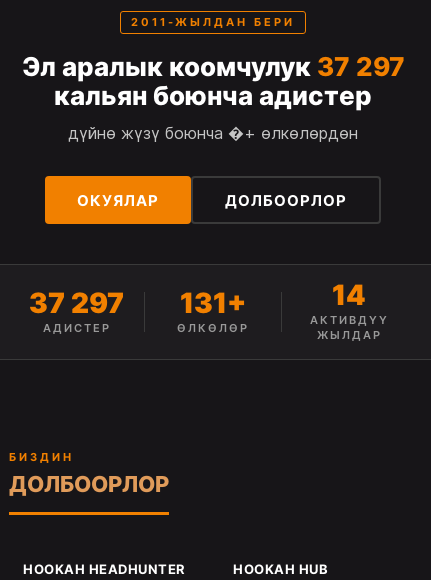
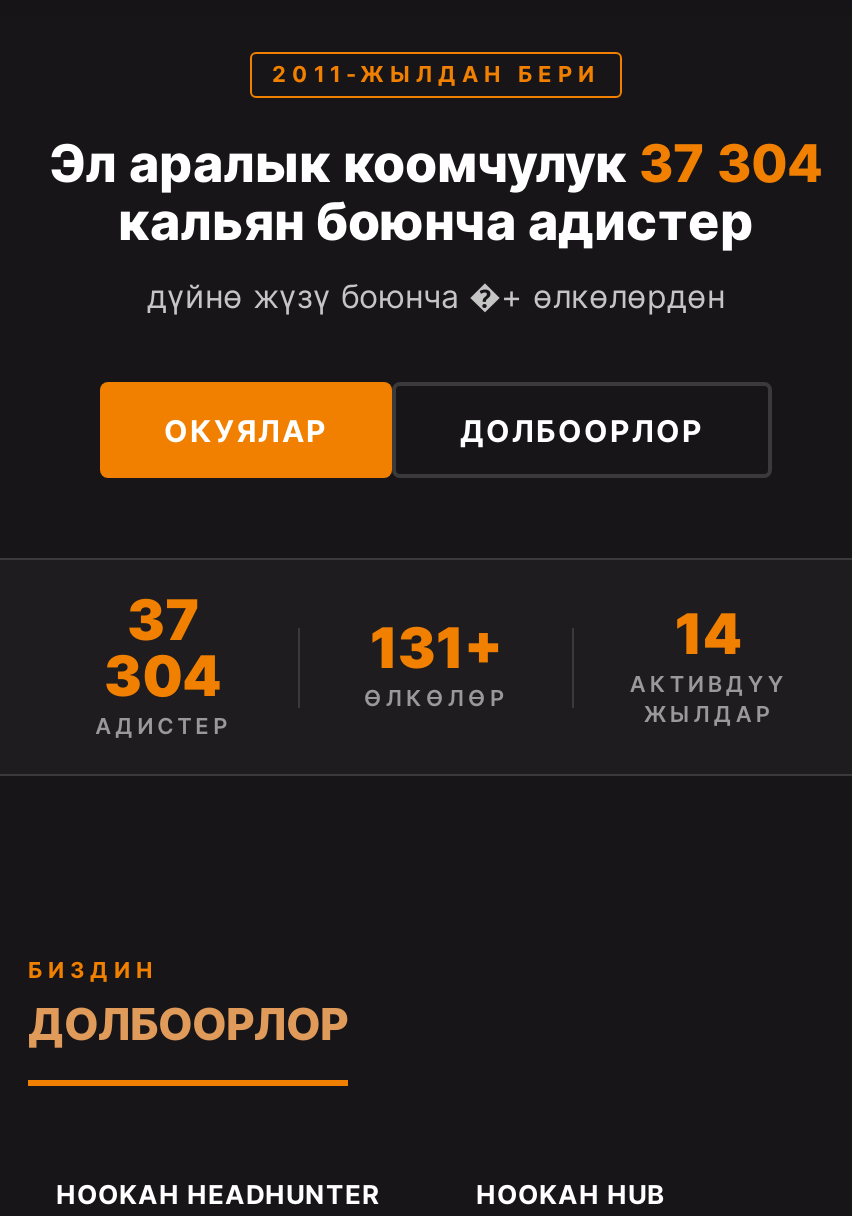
- Эл аралык коомчулук 37 297
+ Эл аралык коомчулук 37 304

- 37 297
+ 37
+ 304
